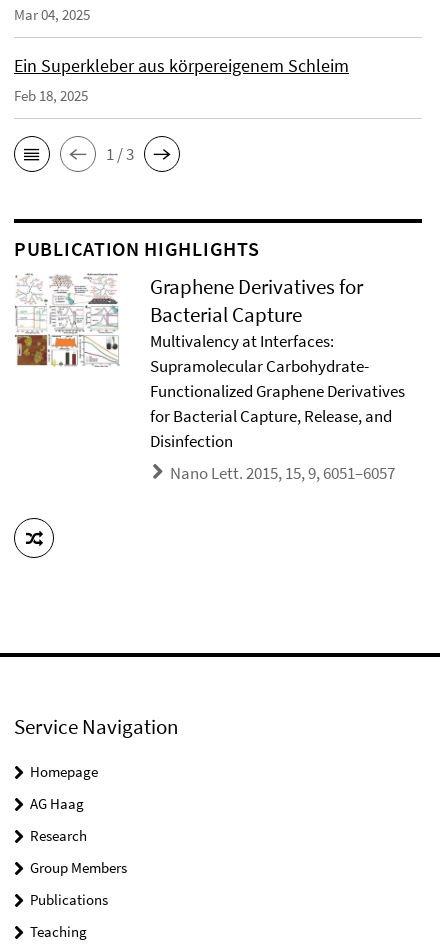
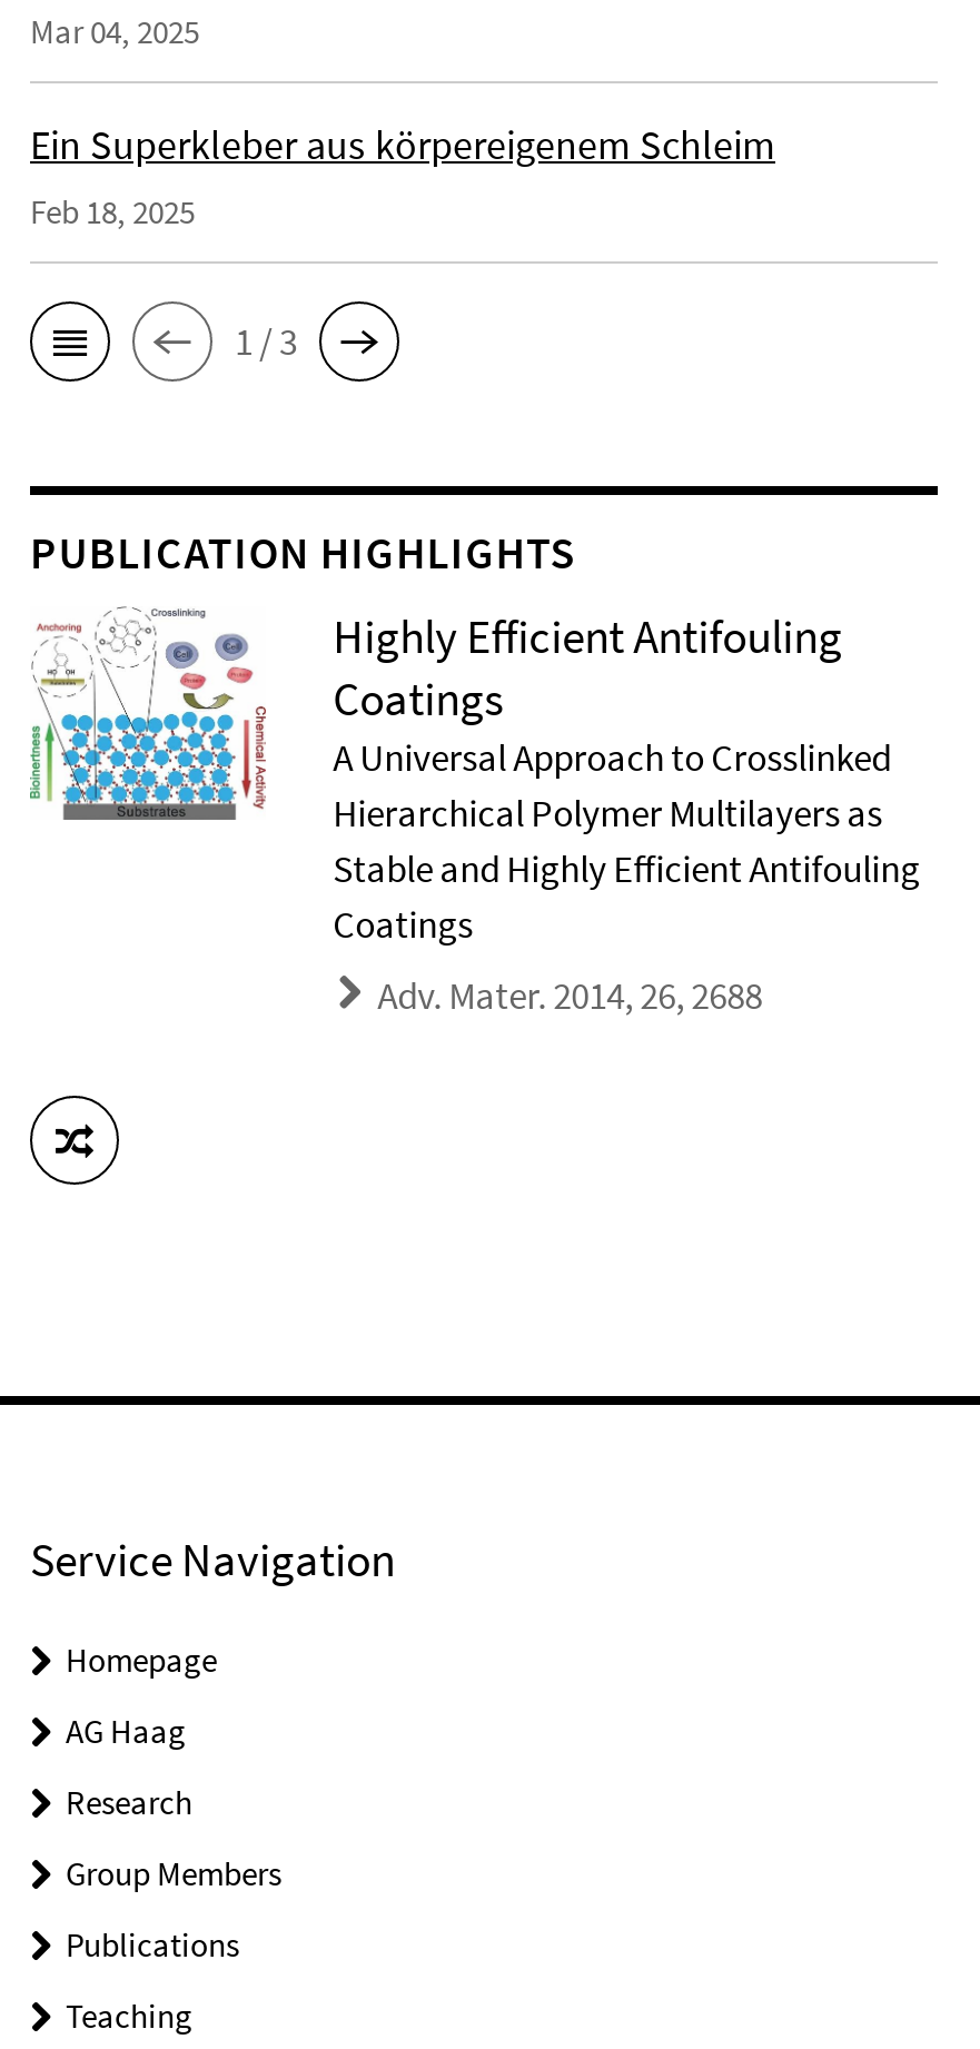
- [image]
- Graphene Derivatives for
- Bacterial Capture
- Multivalency at Interfaces:
- Supramolecular Carbohydrate-
- Functionalized Graphene Derivatives
- for Bacterial Capture, Release, and
- Disinfection
+ [image]
+ Highly Efficient Antifouling
+ Coatings
+ A Universal Approach to Crosslinked
+ Hierarchical Polymer Multilayers as
+ Stable and Highly Efficient Antifouling
+ Coatings

- Nano Lett. 2015, 15, 9, 6051–6057
+ Adv. Mater. 2014, 26, 2688
